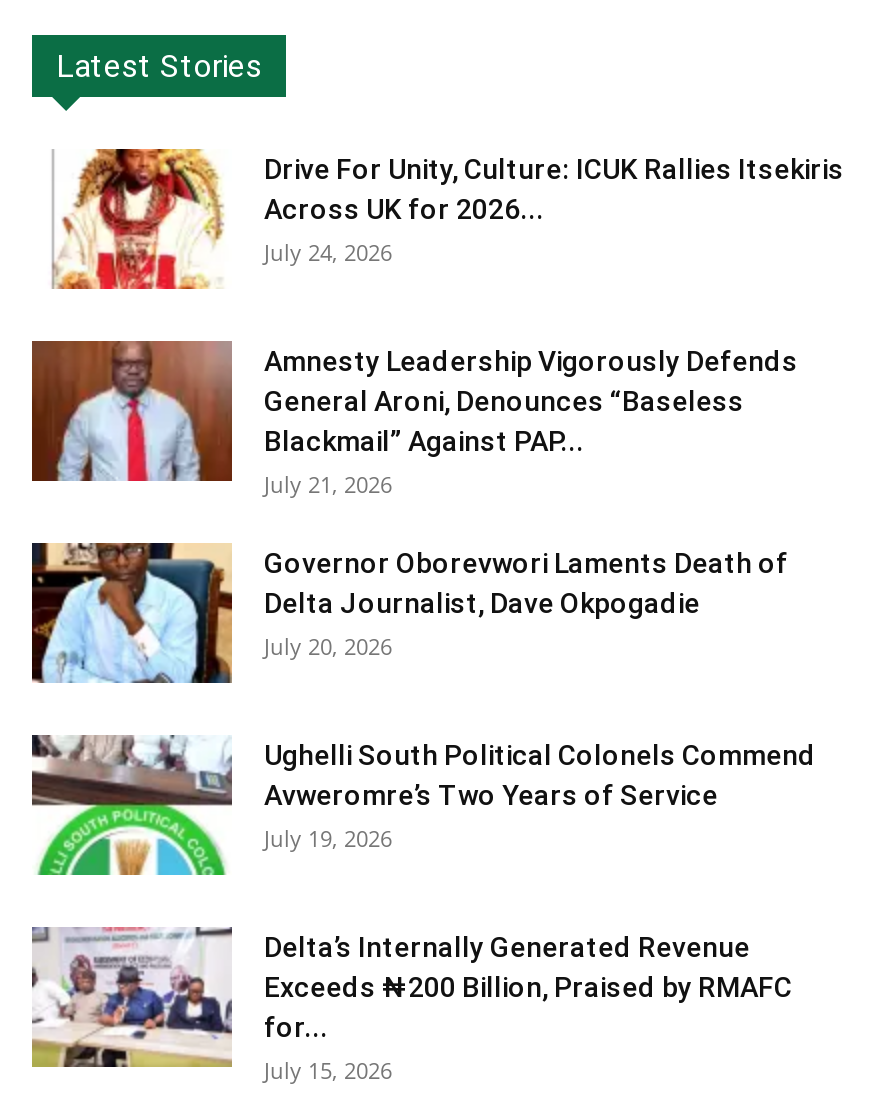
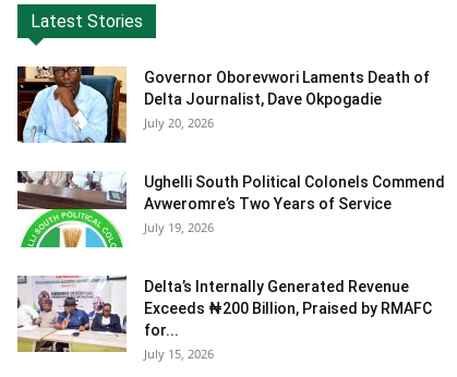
- [image]
- Drive For Unity, Culture: ICUK Rallies Itsekiris
- Across UK for 2026...
- July 24, 2026
- Amnesty Leadership Vigorously Defends
- General Aroni, Denounces “Baseless
- Blackmail” Against PAP...
- July 21, 2026

- [image]
